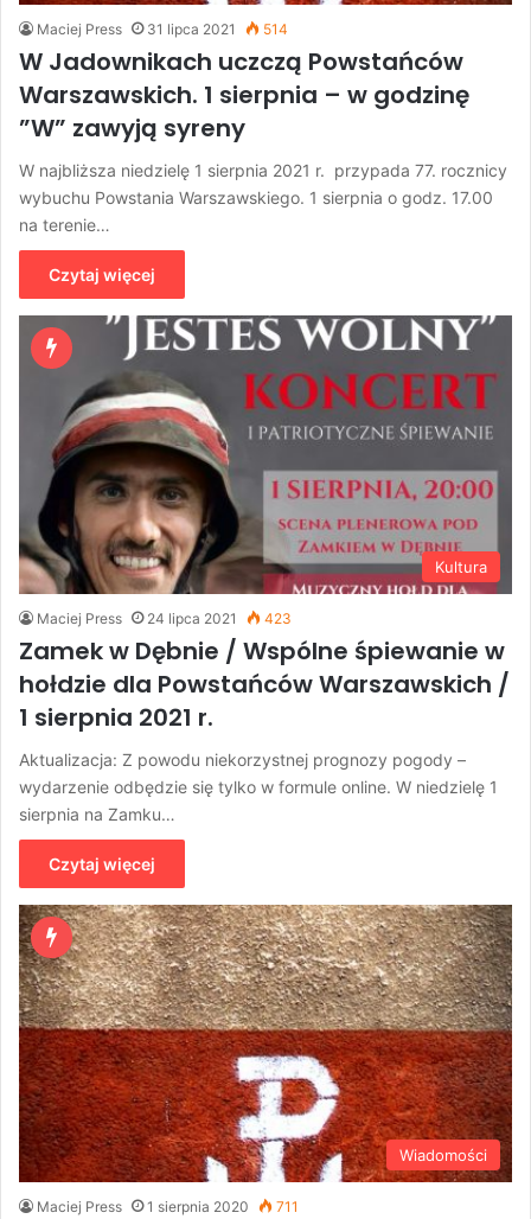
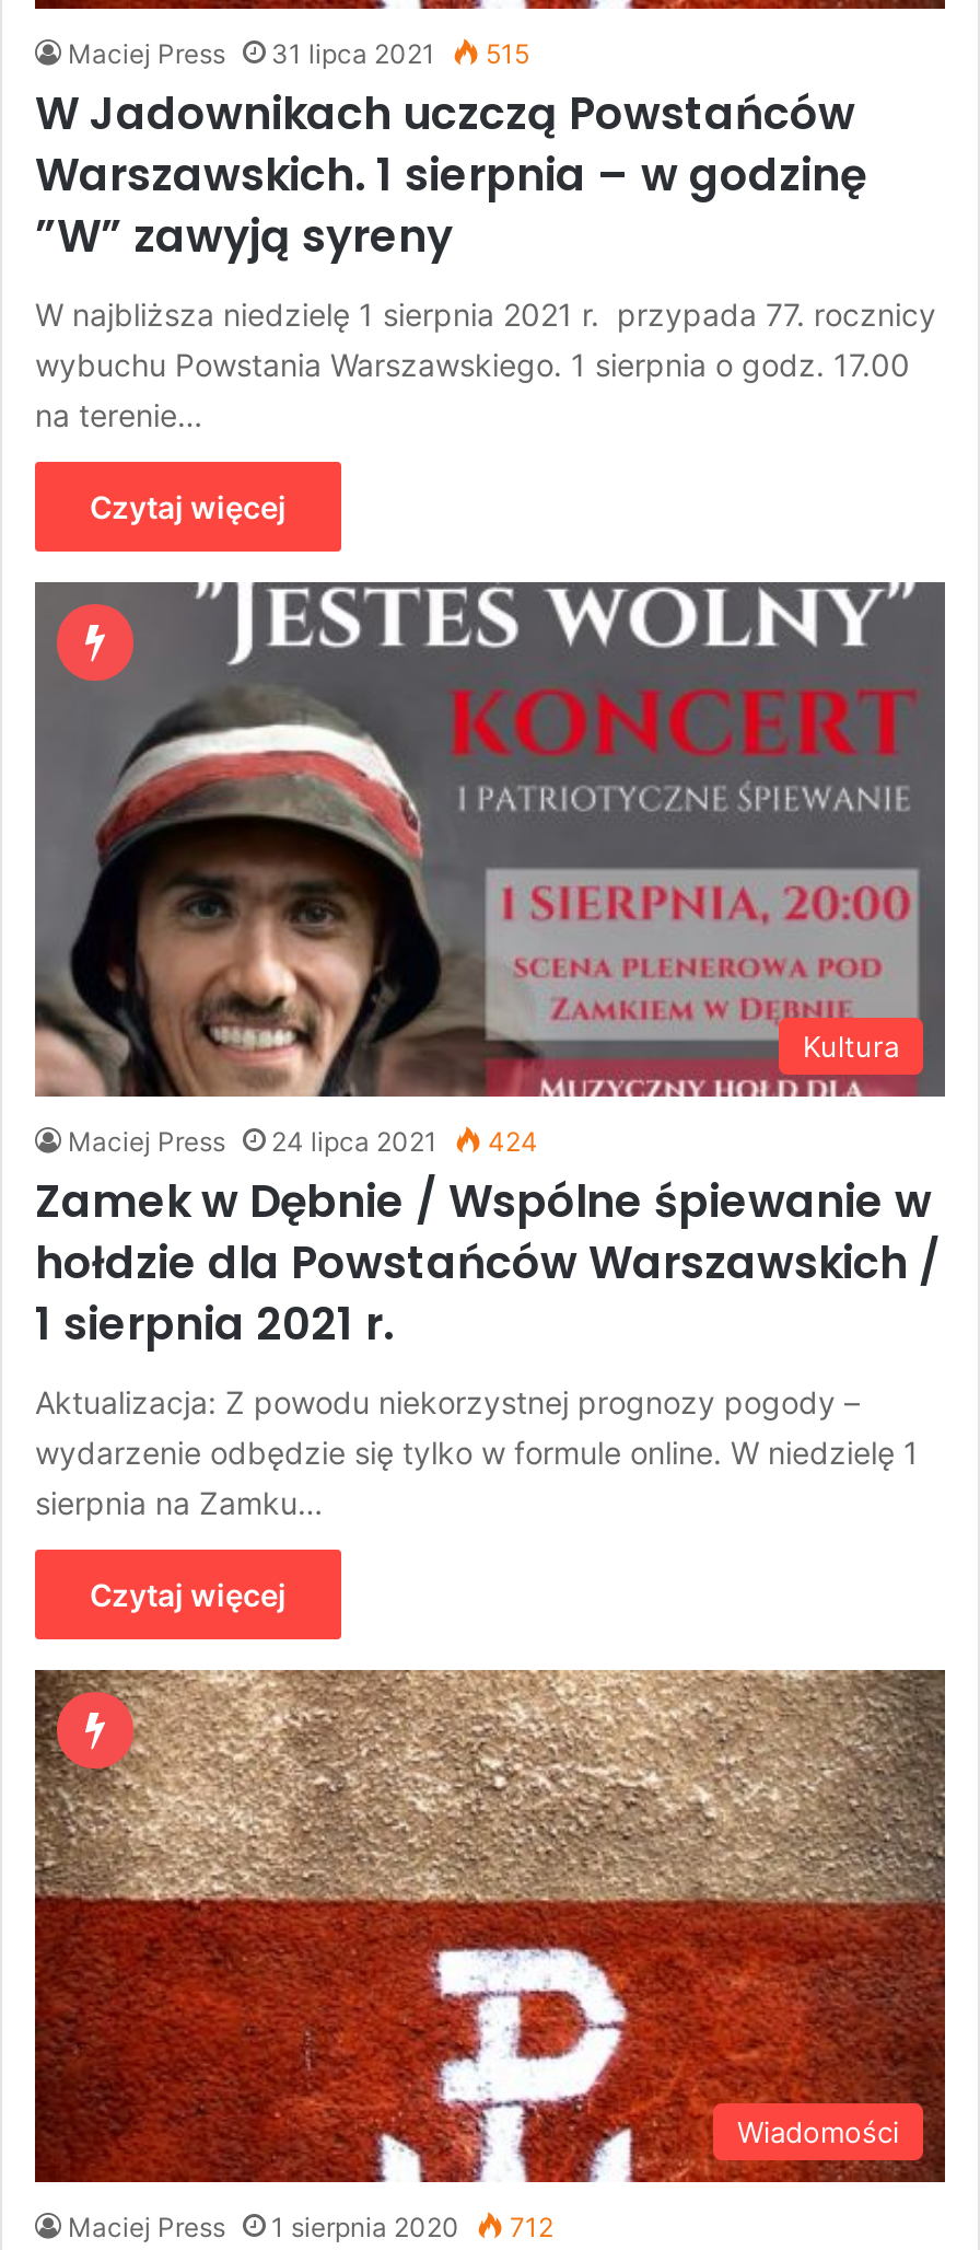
- Maciej Press 31 lipca 2021 514
+ Maciej Press 31 lipca 2021 515

- Maciej Press 24 lipca 2021 423
+ Maciej Press 24 lipca 2021 424

- Maciej Press 1 sierpnia 2020 711
+ Maciej Press 1 sierpnia 2020 712
